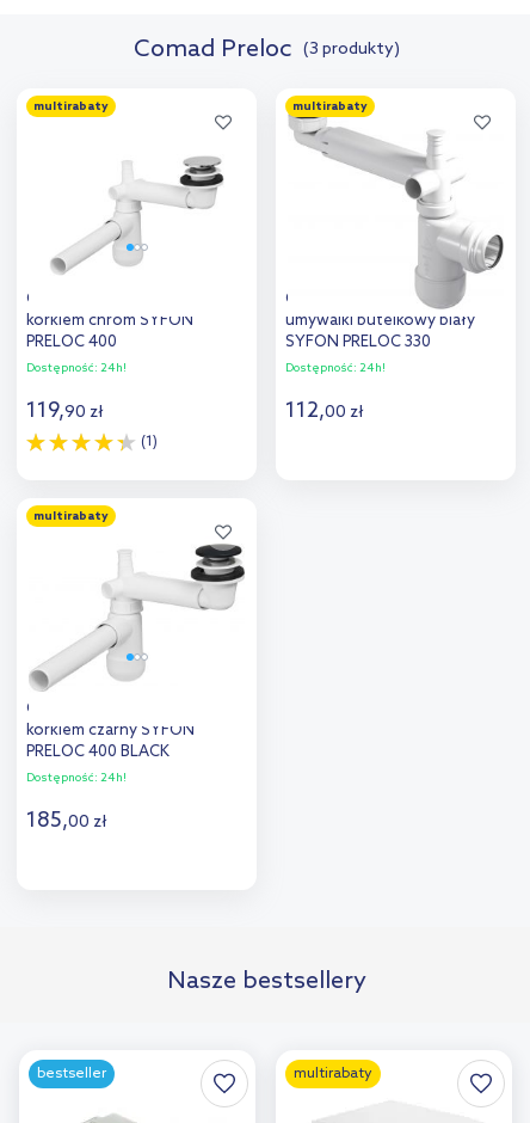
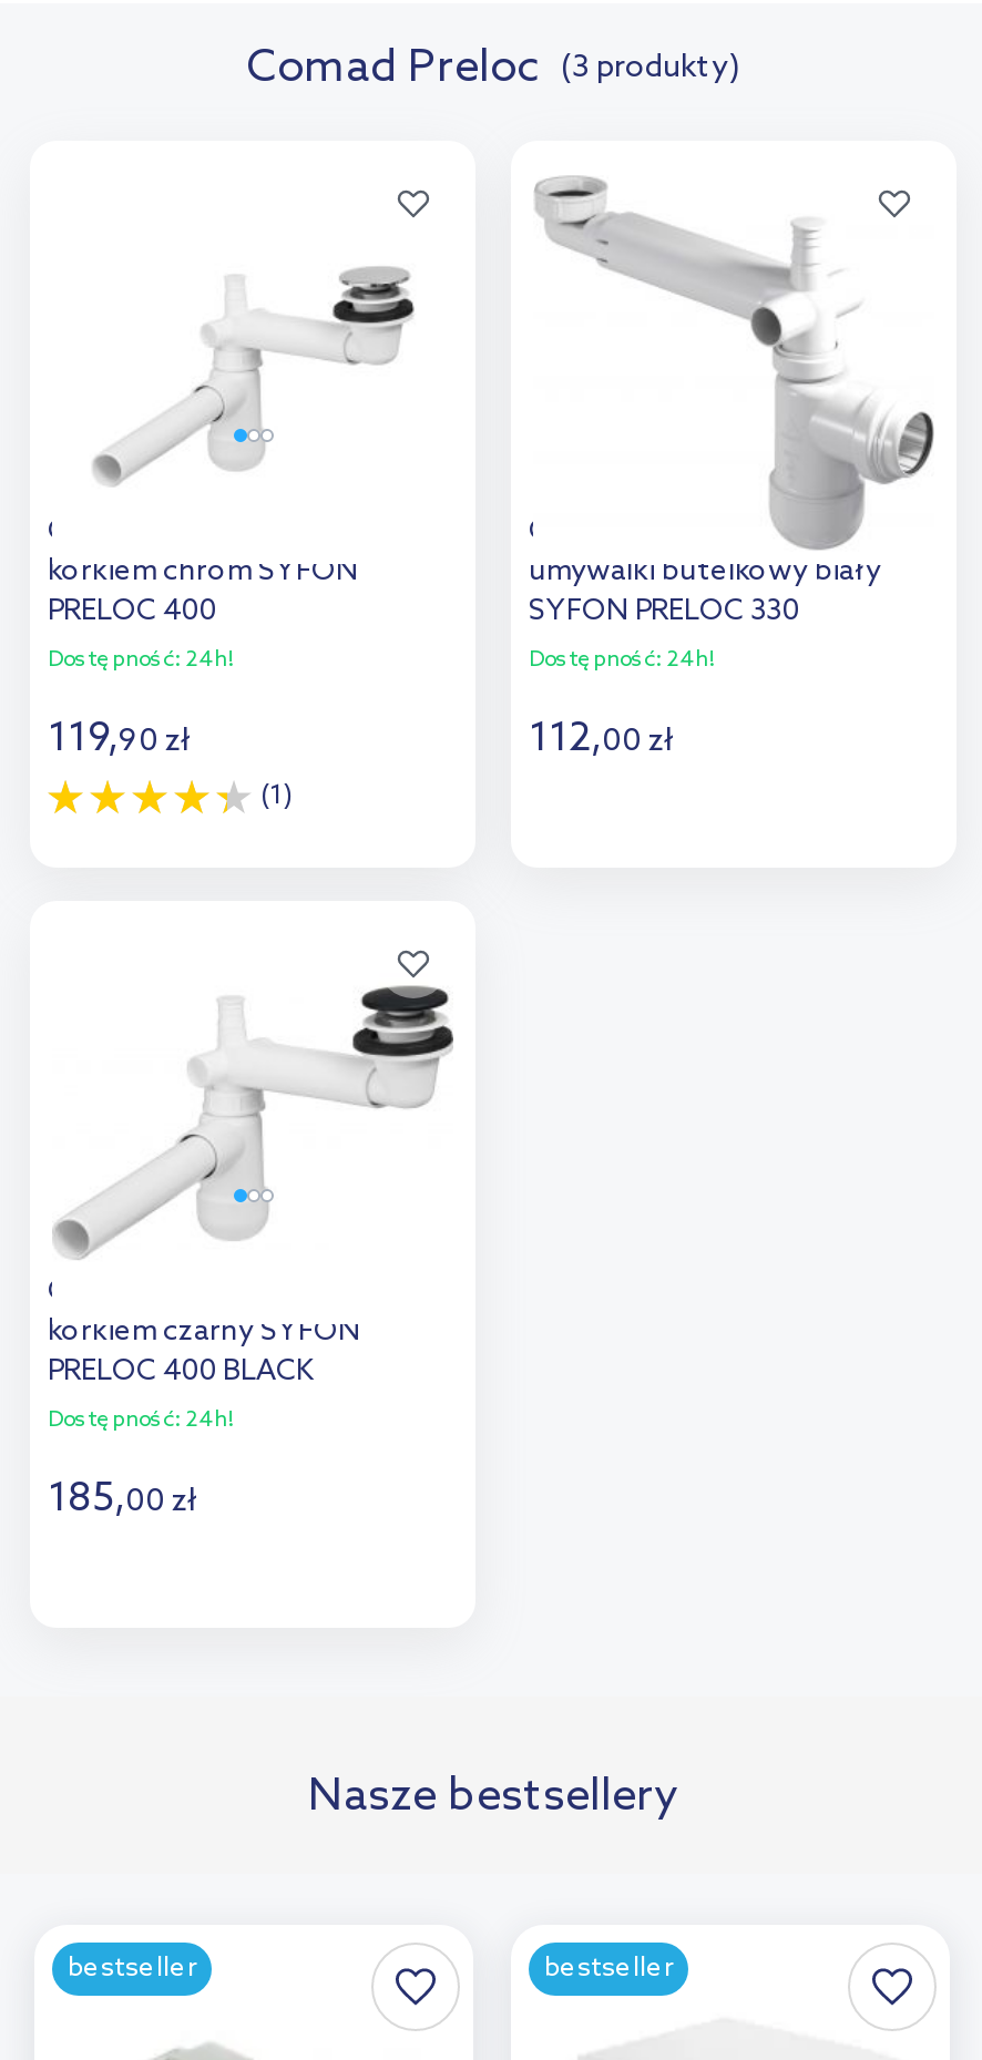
- multirabaty

- multirabaty

- multirabaty

- multirabaty
+ bestseller
